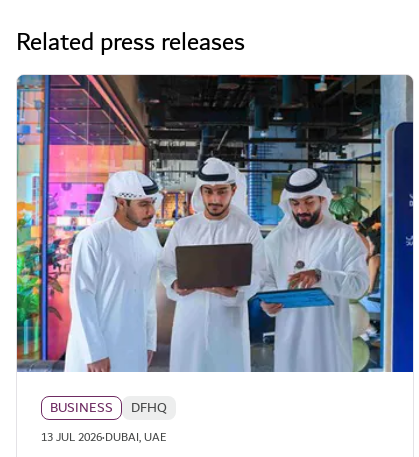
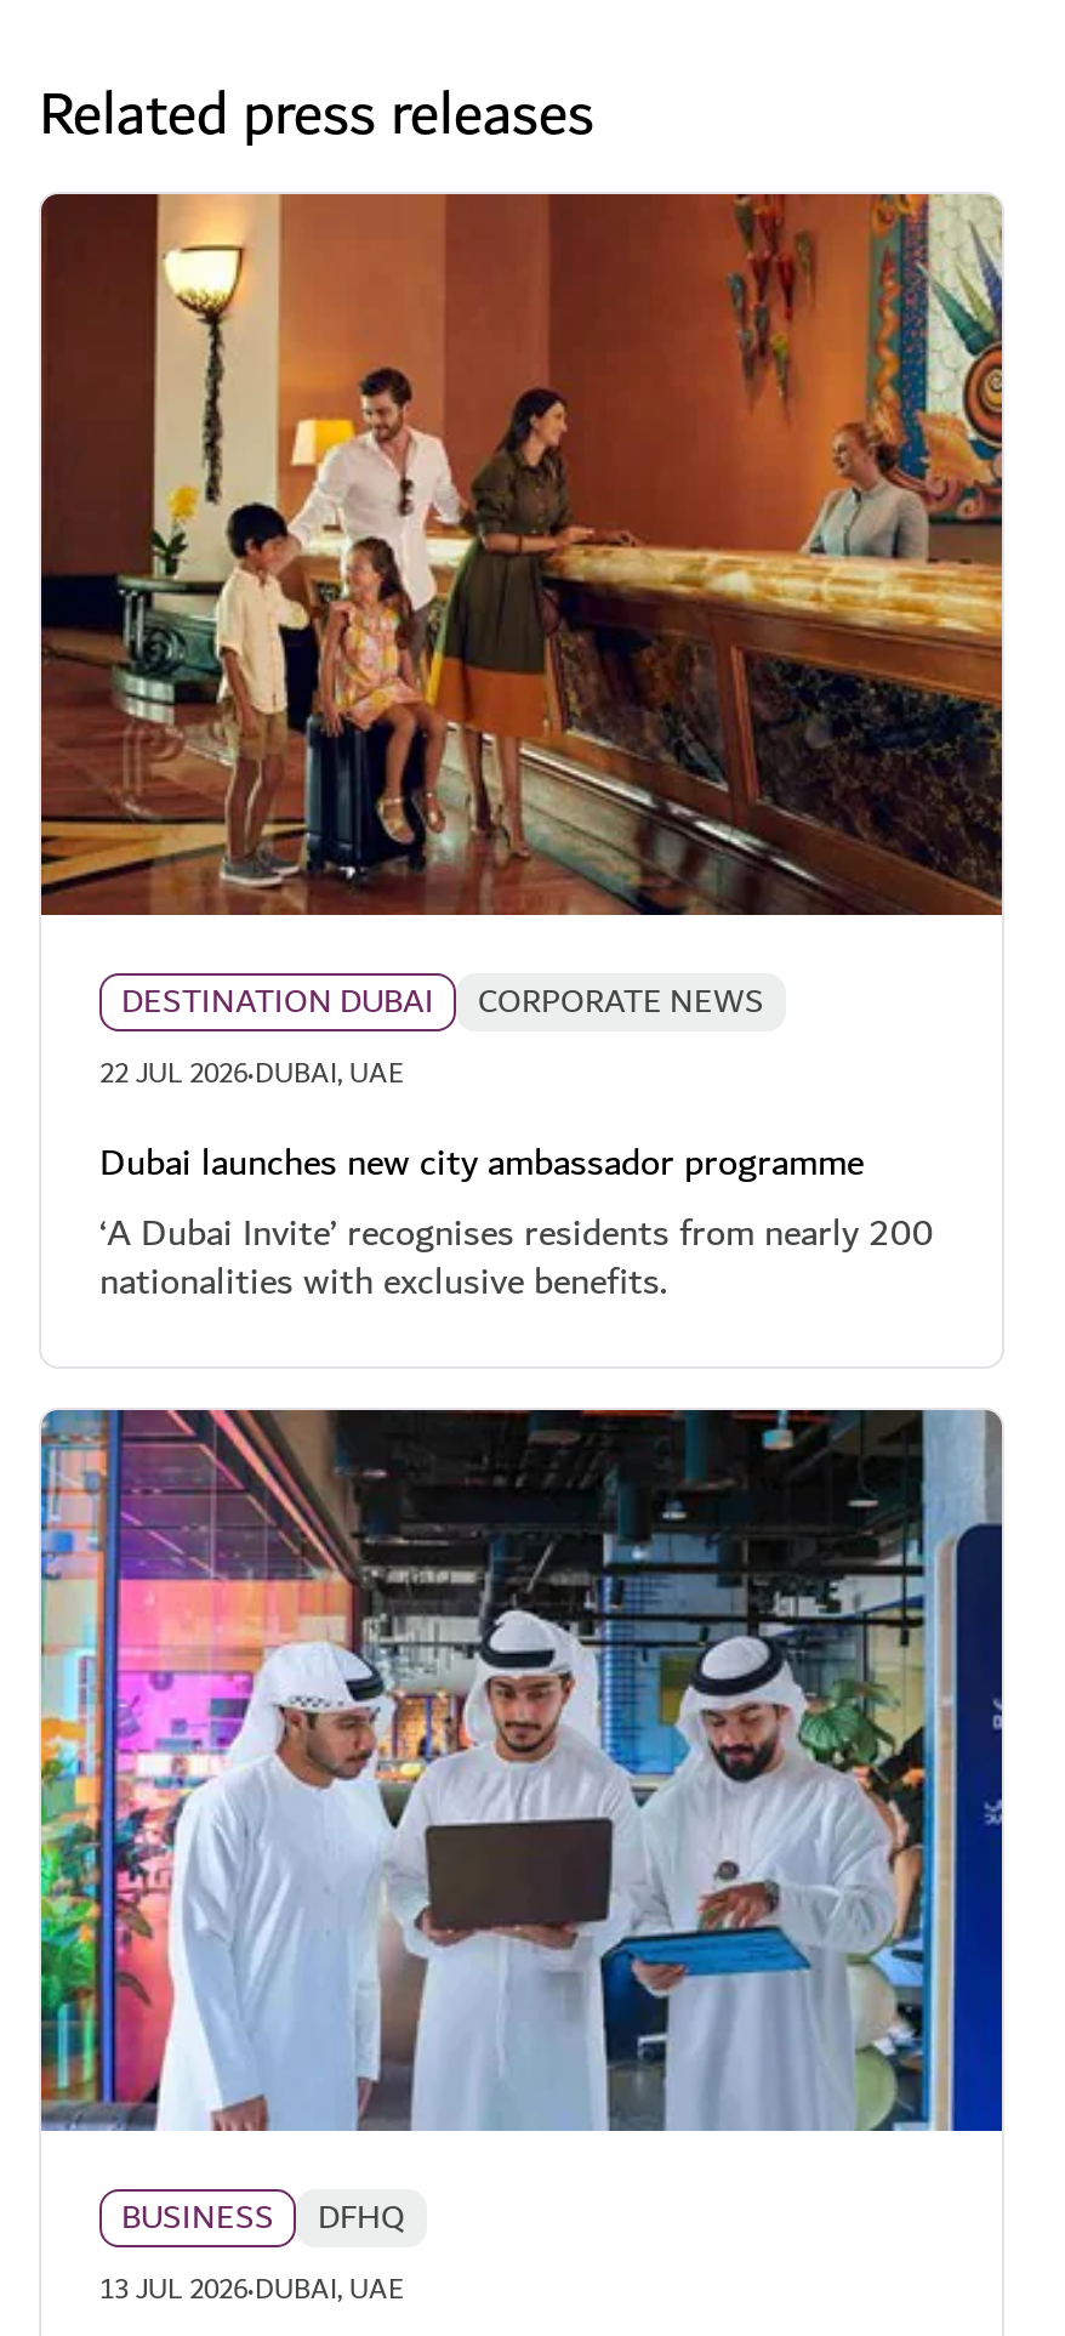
+ [image]
+ DESTINATION DUBAI
+ CORPORATE NEWS
+ 22 JUL 2026·DUBAI, UAE
+ Dubai launches new city ambassador programme
+ ‘A Dubai Invite’ recognises residents from nearly 200
+ nationalities with exclusive benefits.
